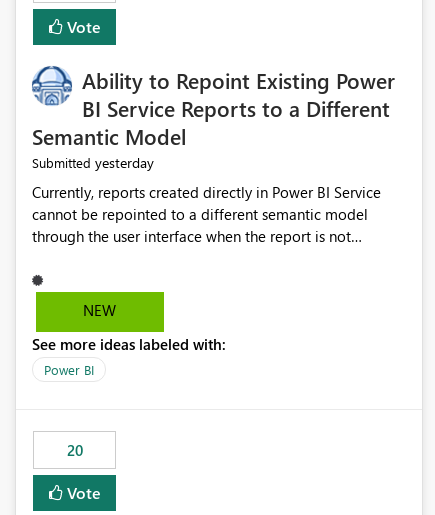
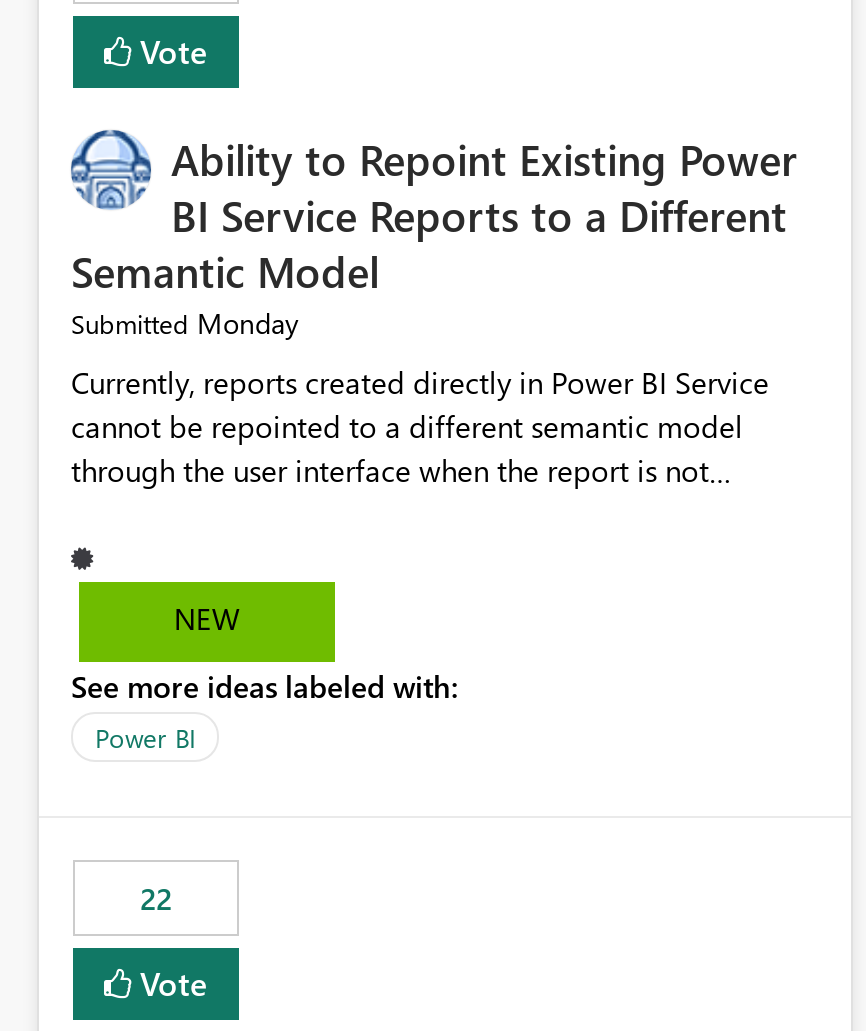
- Submitted yesterday
+ Submitted Monday

- 20
+ 22
